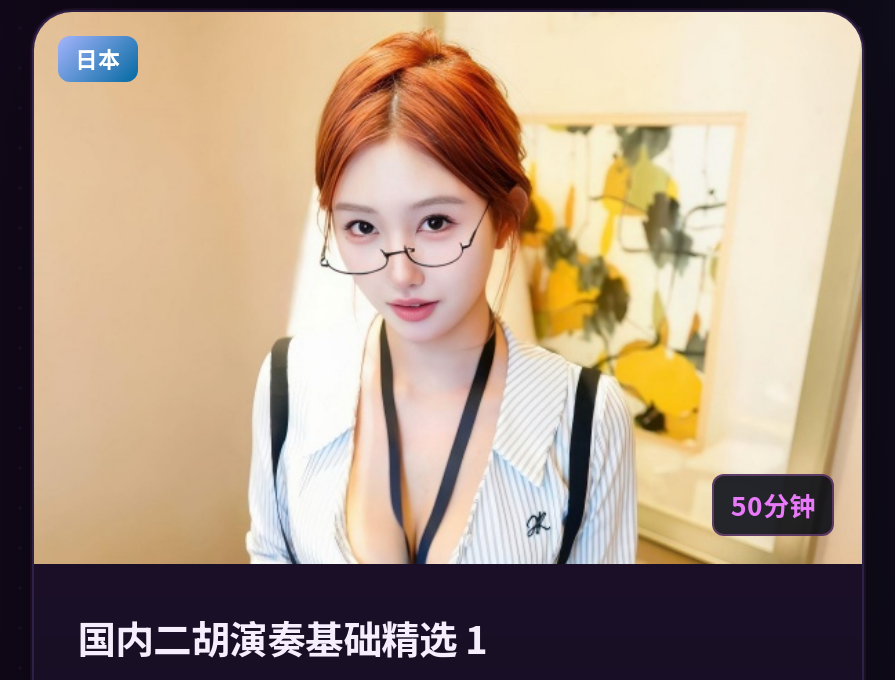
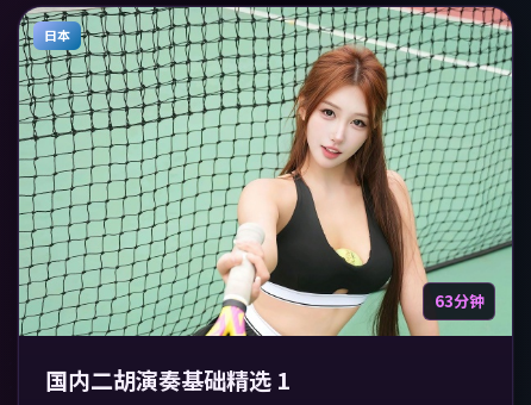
- [image]
- 50分钟
+ [image]
+ 63分钟
